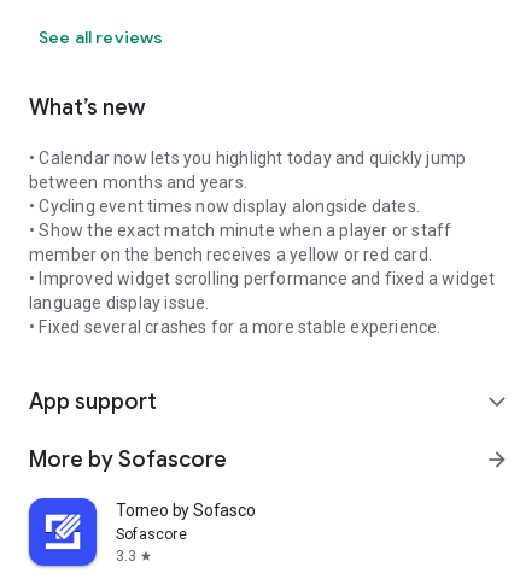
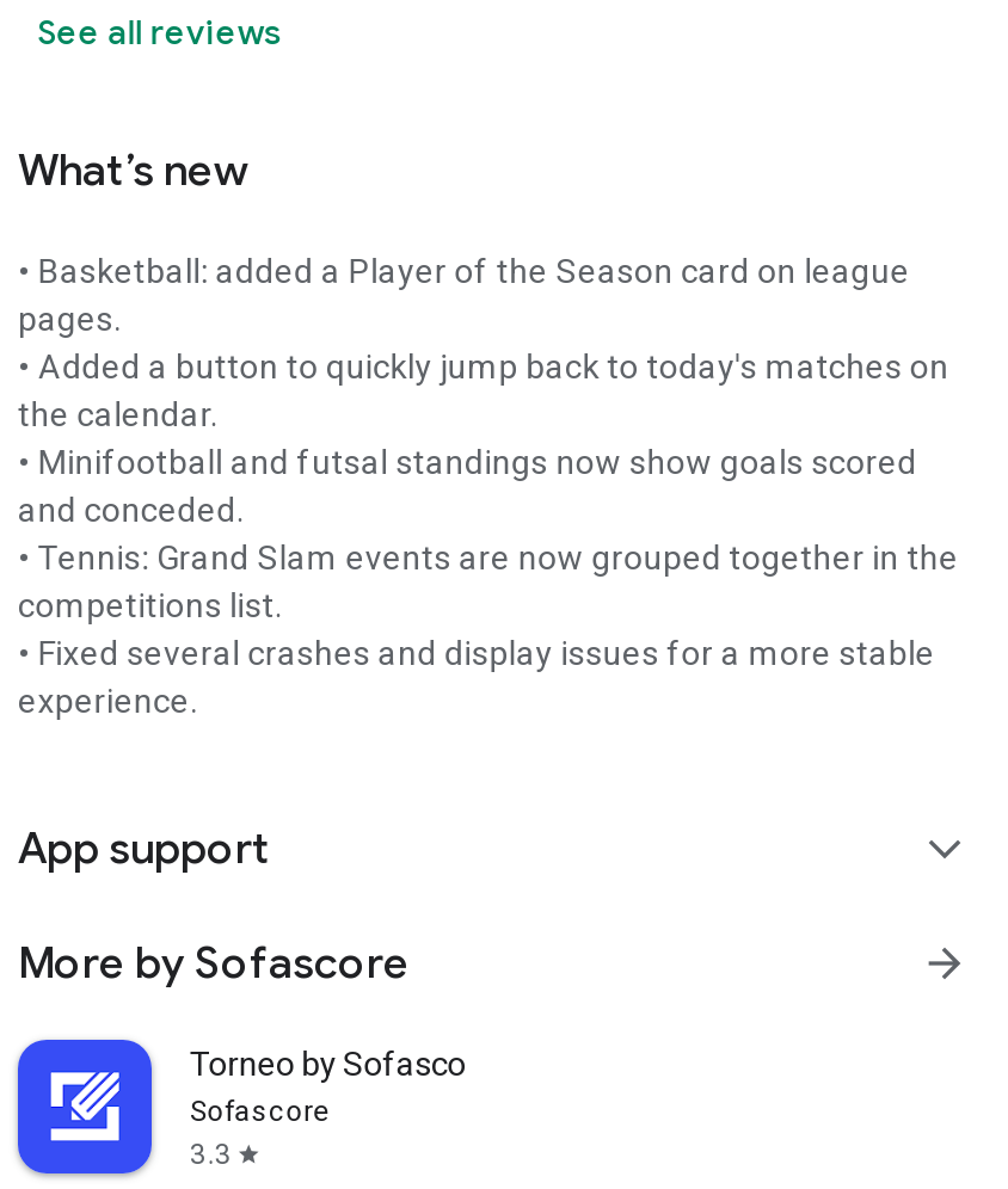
- • Calendar now lets you highlight today and quickly jump
- between months and years.
- • Cycling event times now display alongside dates.
- • Show the exact match minute when a player or staff
- member on the bench receives a yellow or red card.
- • Improved widget scrolling performance and fixed a widget
- language display issue.
- • Fixed several crashes for a more stable experience.
+ • Basketball: added a Player of the Season card on league
+ pages.
+ • Added a button to quickly jump back to today's matches on
+ the calendar.
+ • Minifootball and futsal standings now show goals scored
+ and conceded.
+ • Tennis: Grand Slam events are now grouped together in the
+ competitions list.
+ • Fixed several crashes and display issues for a more stable
+ experience.
